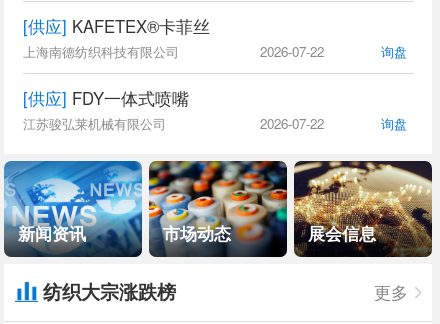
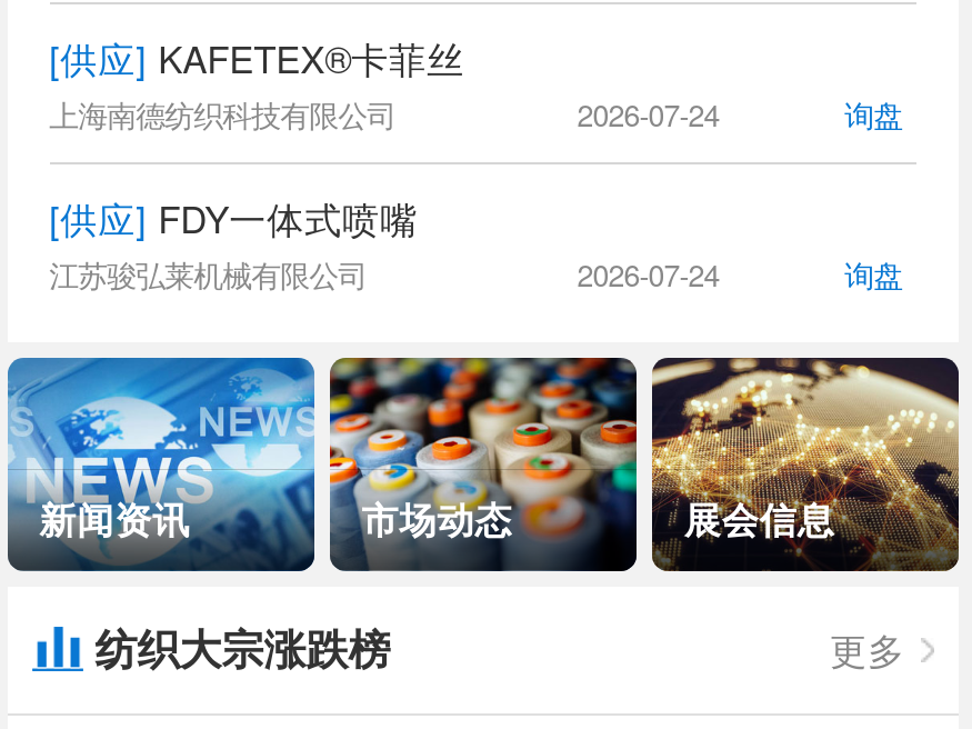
- 2026-07-22
+ 2026-07-24

- 2026-07-22
+ 2026-07-24
